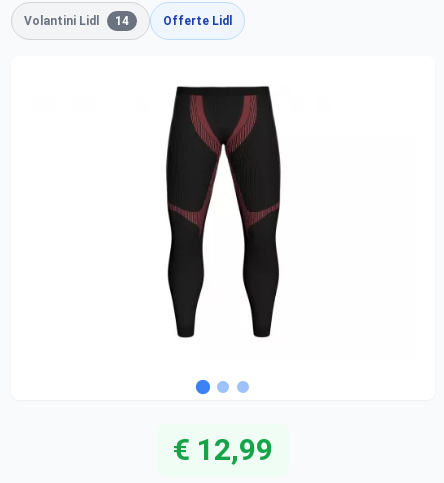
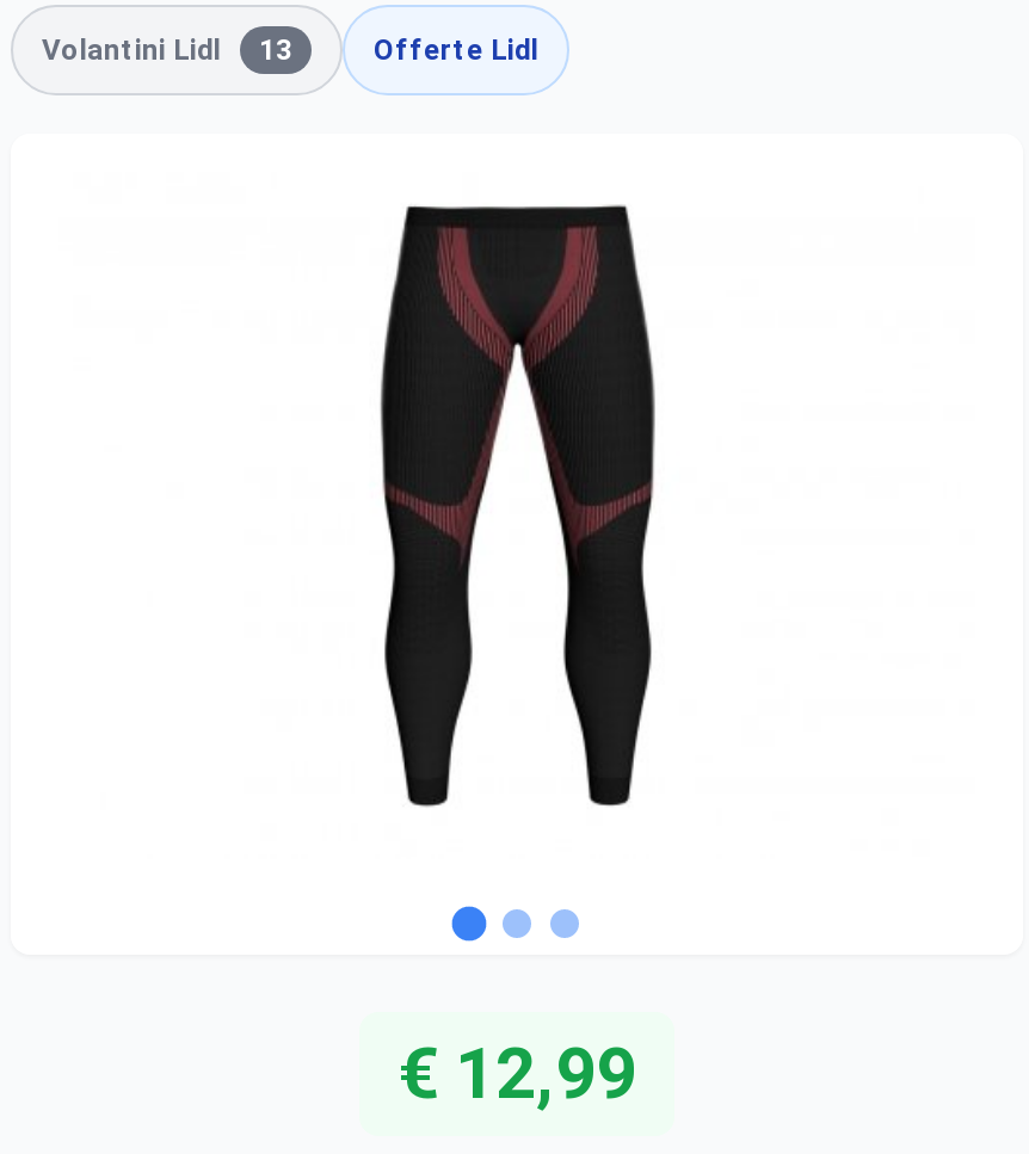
- Volantini Lidl 14
+ Volantini Lidl 13
